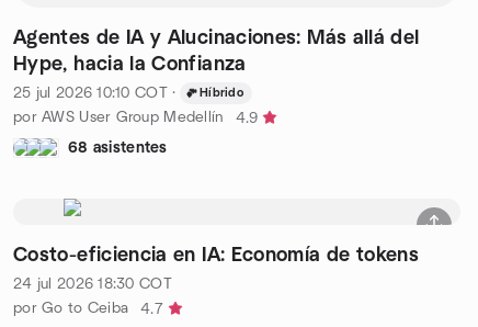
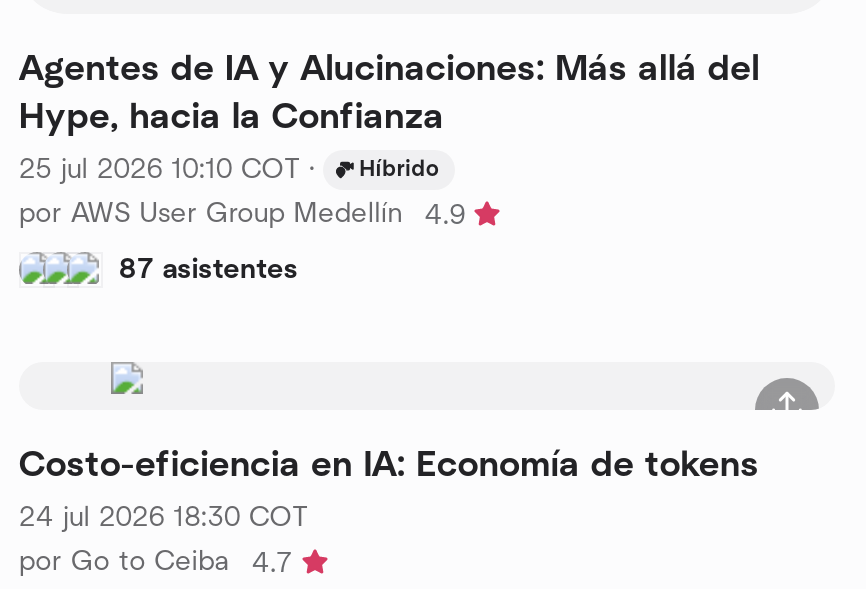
- 68 asistentes
+ 87 asistentes
